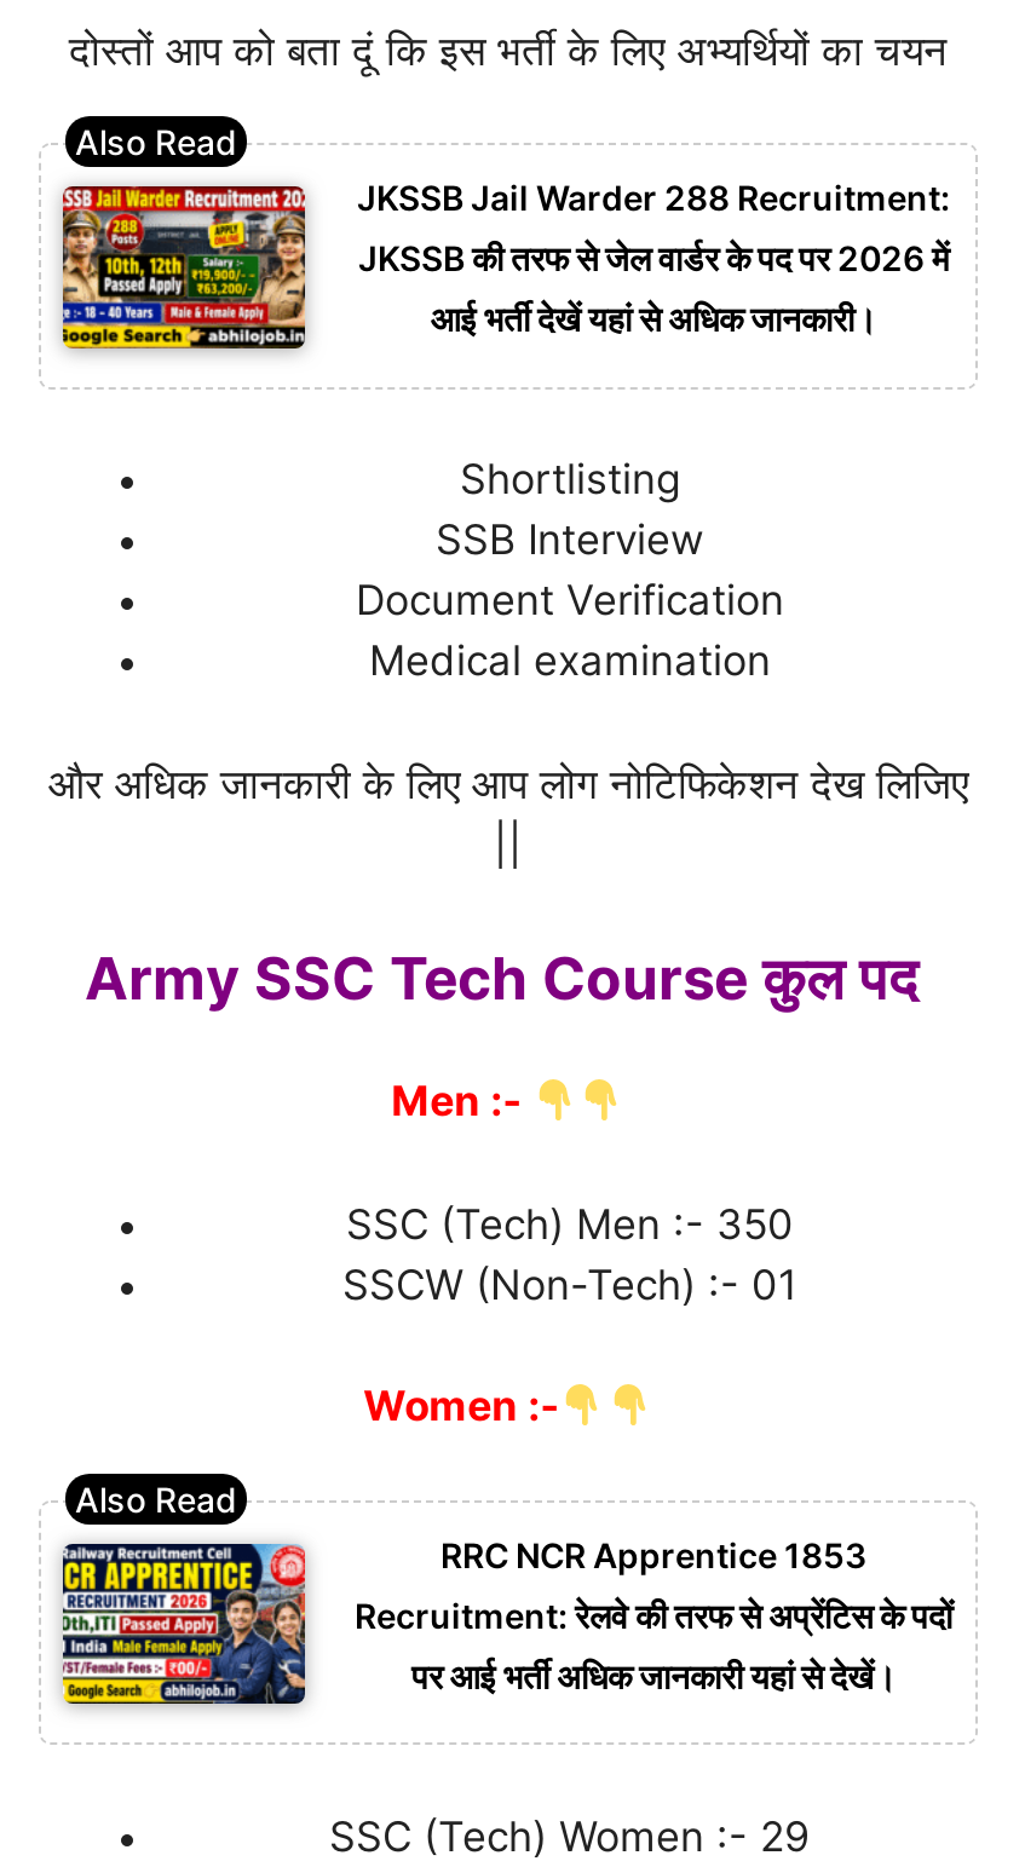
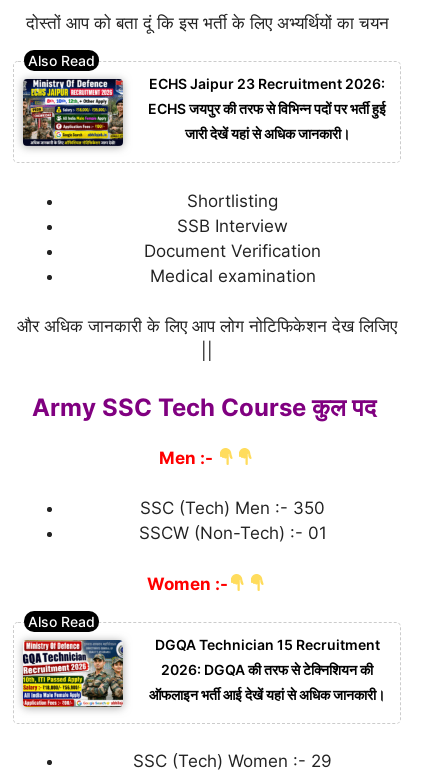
- [image]
- JKSSB की तरफ से जेल वार्डर के पद पर 2026 में
+ [image]
+ ECHS जयपुर की तरफ से विभिन्न पदों पर भर्ती हुई

- JKSSB Jail Warder 288 Recruitment:
+ ECHS Jaipur 23 Recruitment 2026:

- आई भर्ती देखें यहां से अधिक जानकारी।
+ जारी देखें यहां से अधिक जानकारी।

- [image]
- Recruitment: रेलवे की तरफ से अप्रेंटिस के पदों
+ [image]
+ 2026: DGQA की तरफ से टेक्निशियन की

- RRC NCR Apprentice 1853
+ DGQA Technician 15 Recruitment

- पर आई भर्ती अधिक जानकारी यहां से देखें।
+ ऑफलाइन भर्ती आई देखें यहां से अधिक जानकारी।
